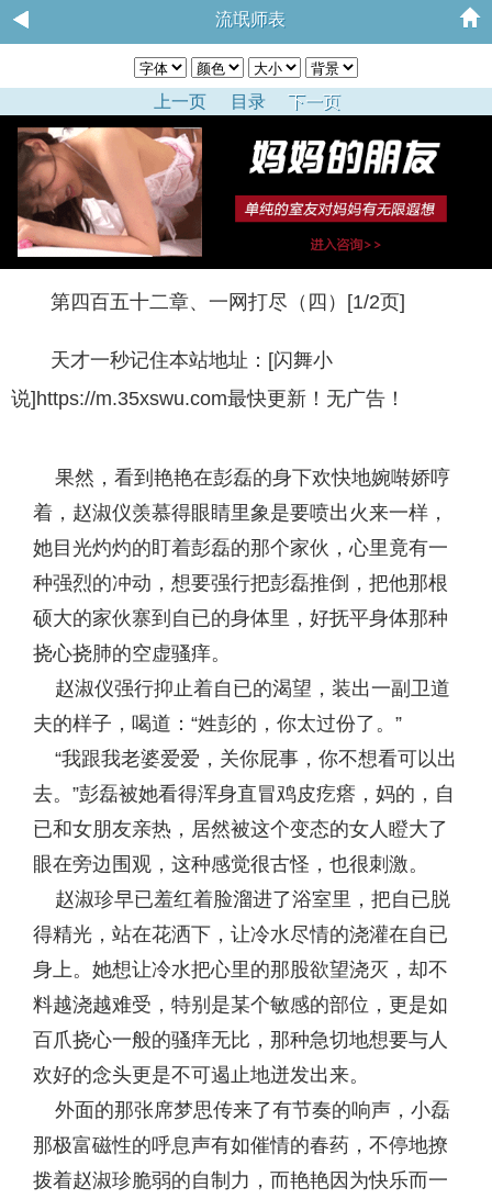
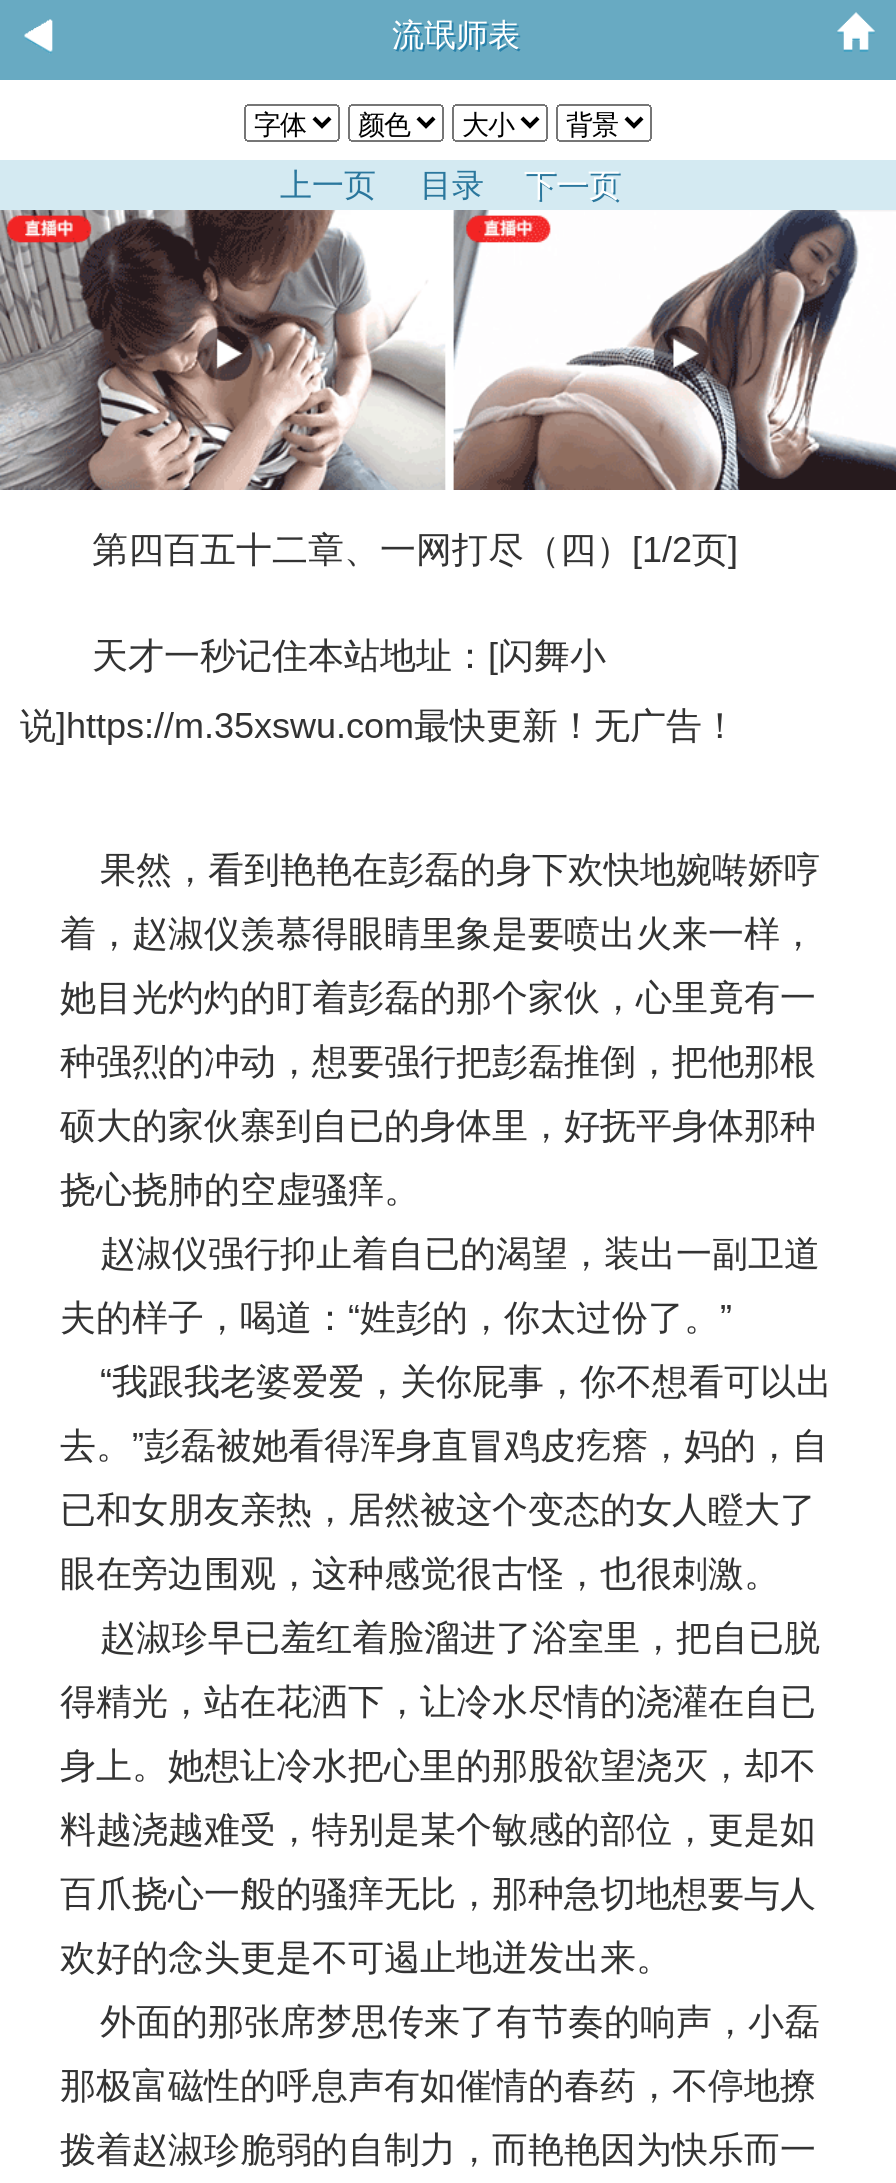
- [image]
+ [image]
